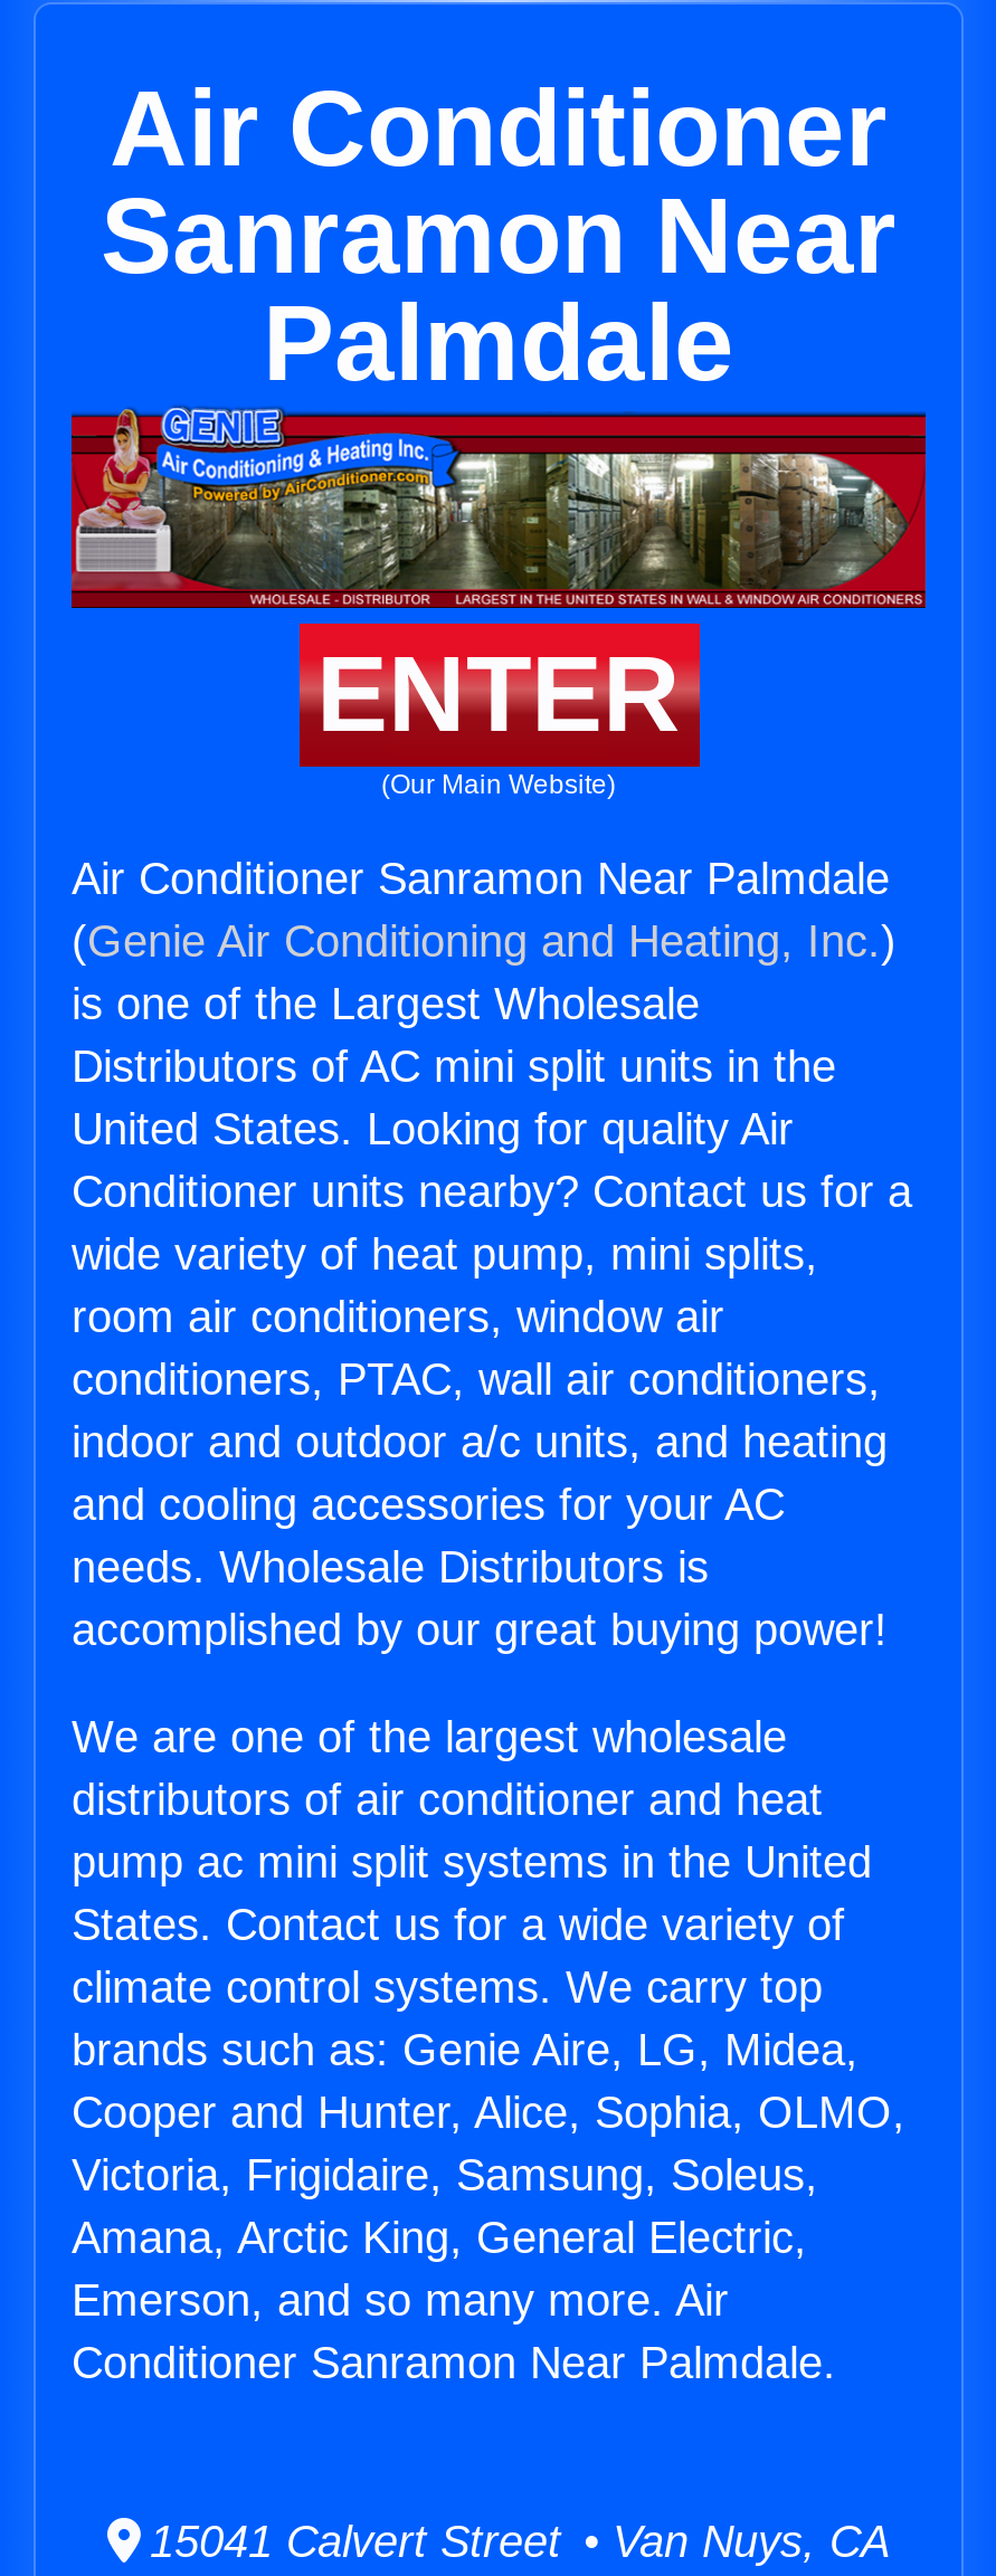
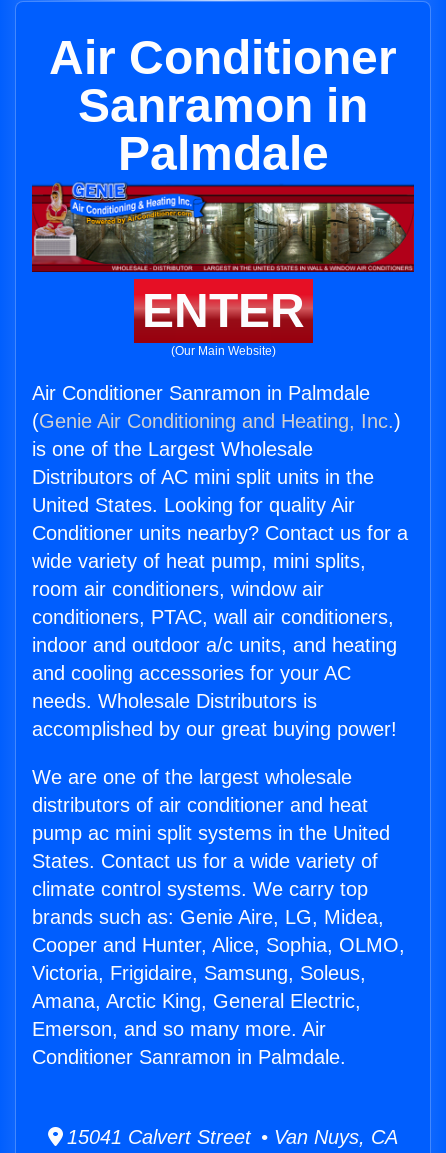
- Sanramon Near
+ Sanramon in

- Air Conditioner Sanramon Near Palmdale
+ Air Conditioner Sanramon in Palmdale

- Conditioner Sanramon Near Palmdale.
+ Conditioner Sanramon in Palmdale.
